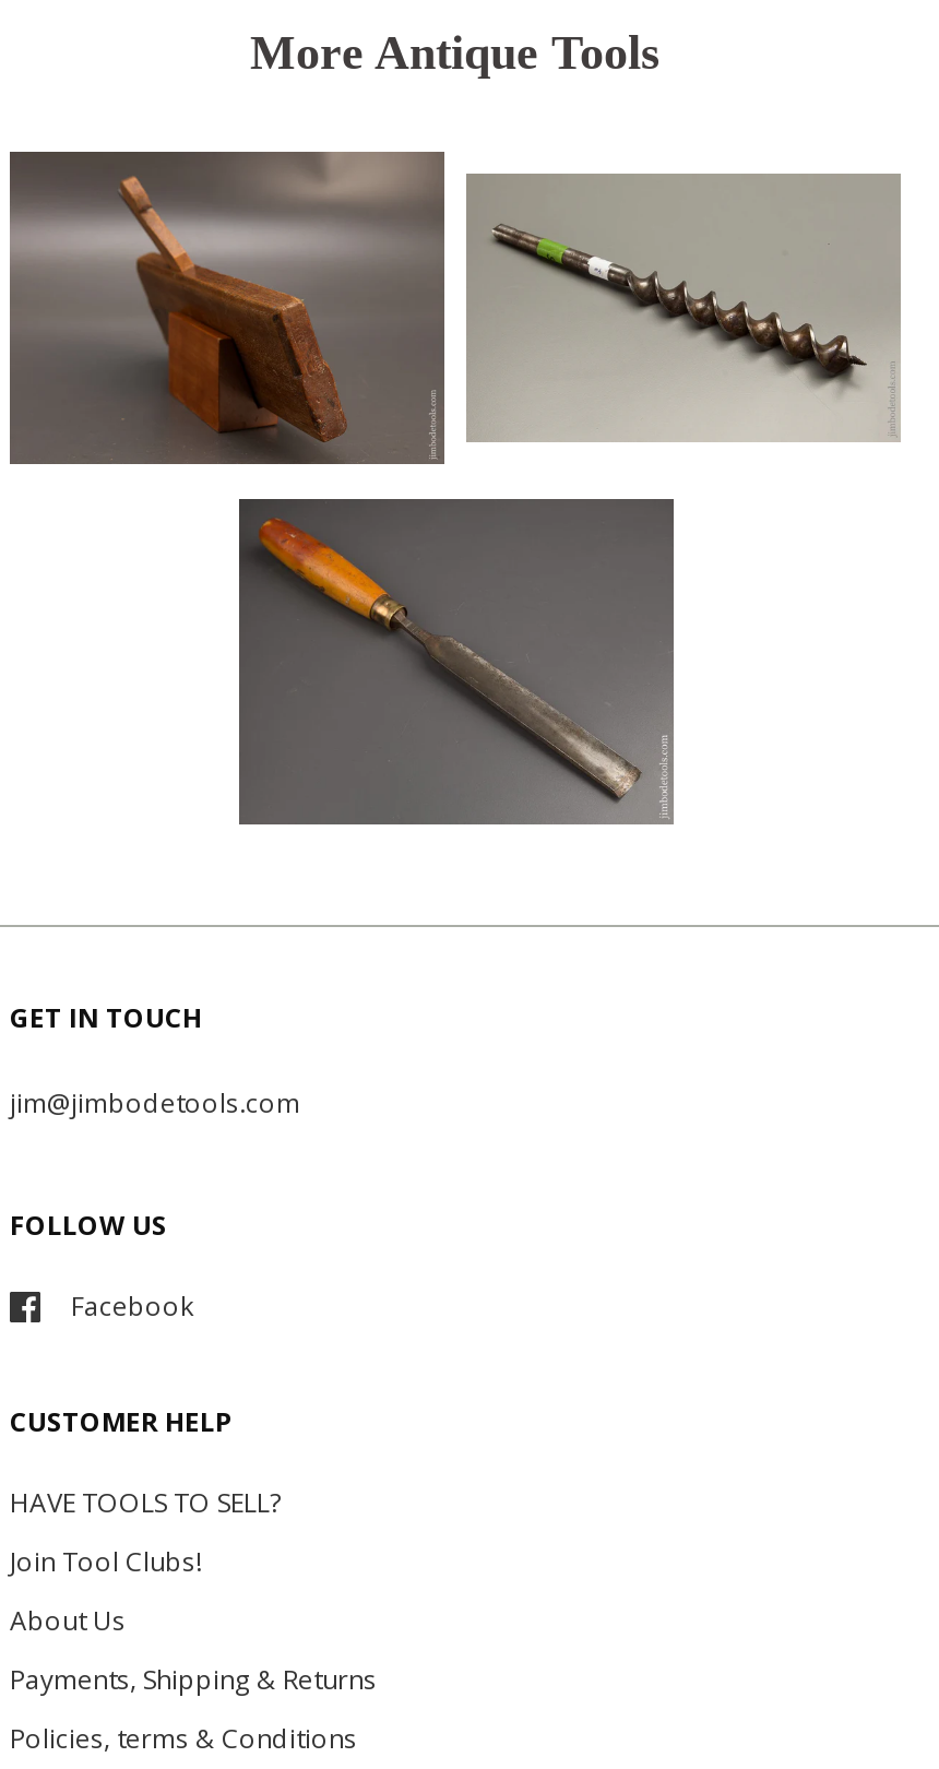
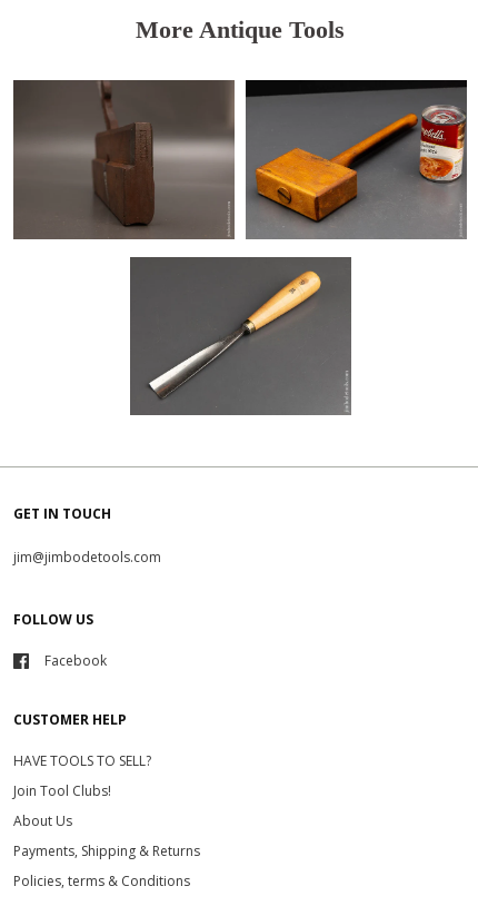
- [image]
+ [image]

- [image]
+ [image]

- [image]
+ [image]
